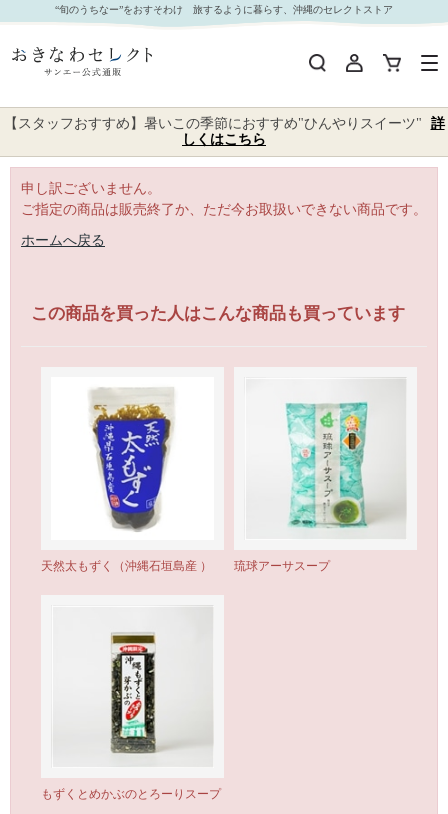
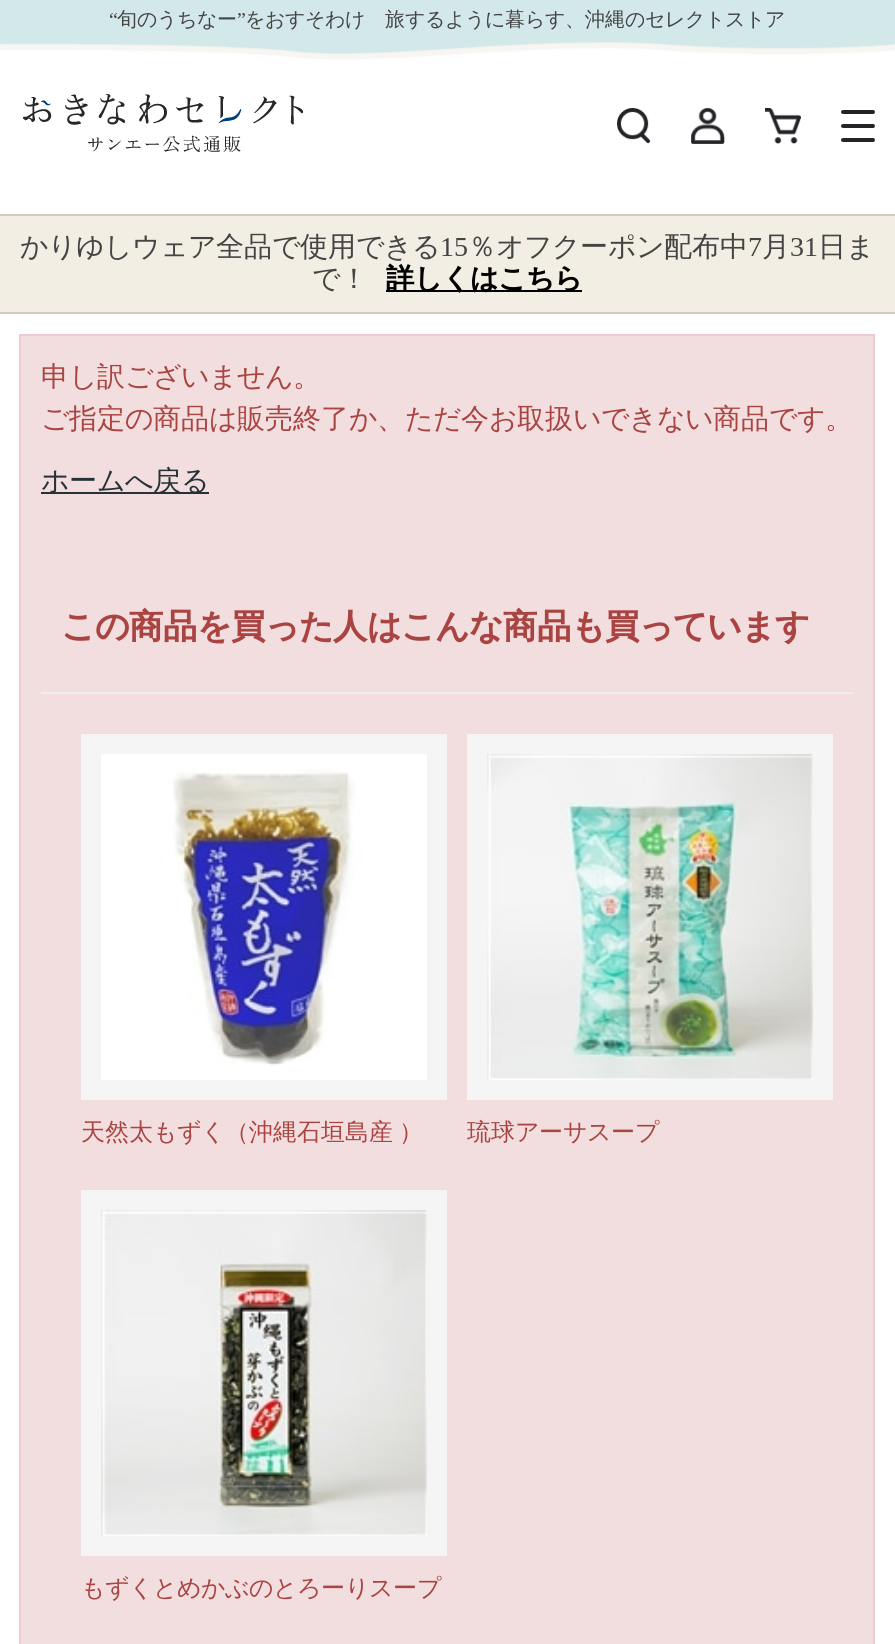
- 【スタッフおすすめ】暑いこの季節におすすめ"ひんやりスイーツ" 詳
- しくはこちら
+ かりゆしウェア全品で使用できる15％オフクーポン配布中7月31日ま
+ で！ 詳しくはこちら
